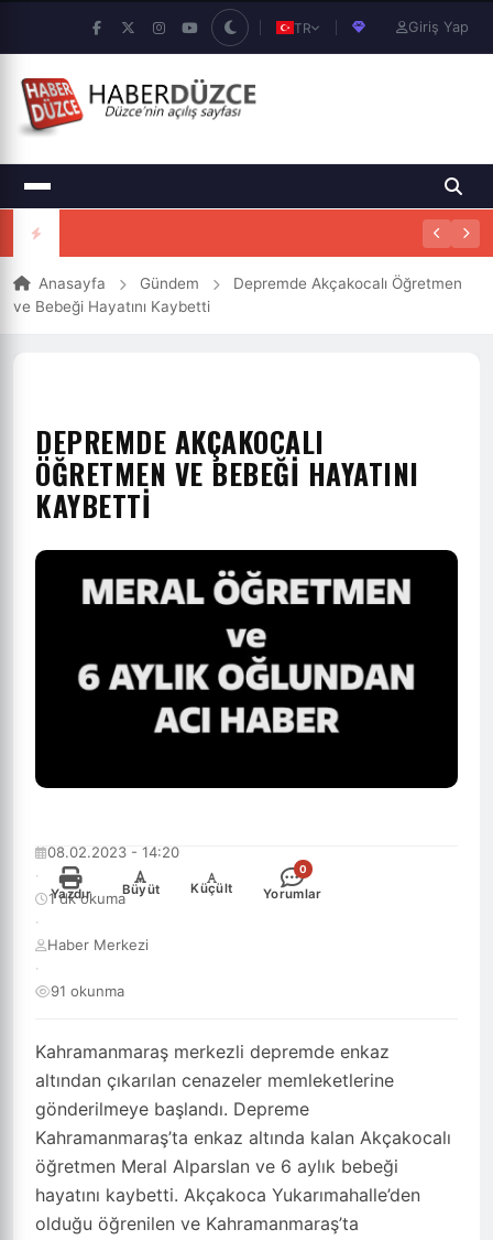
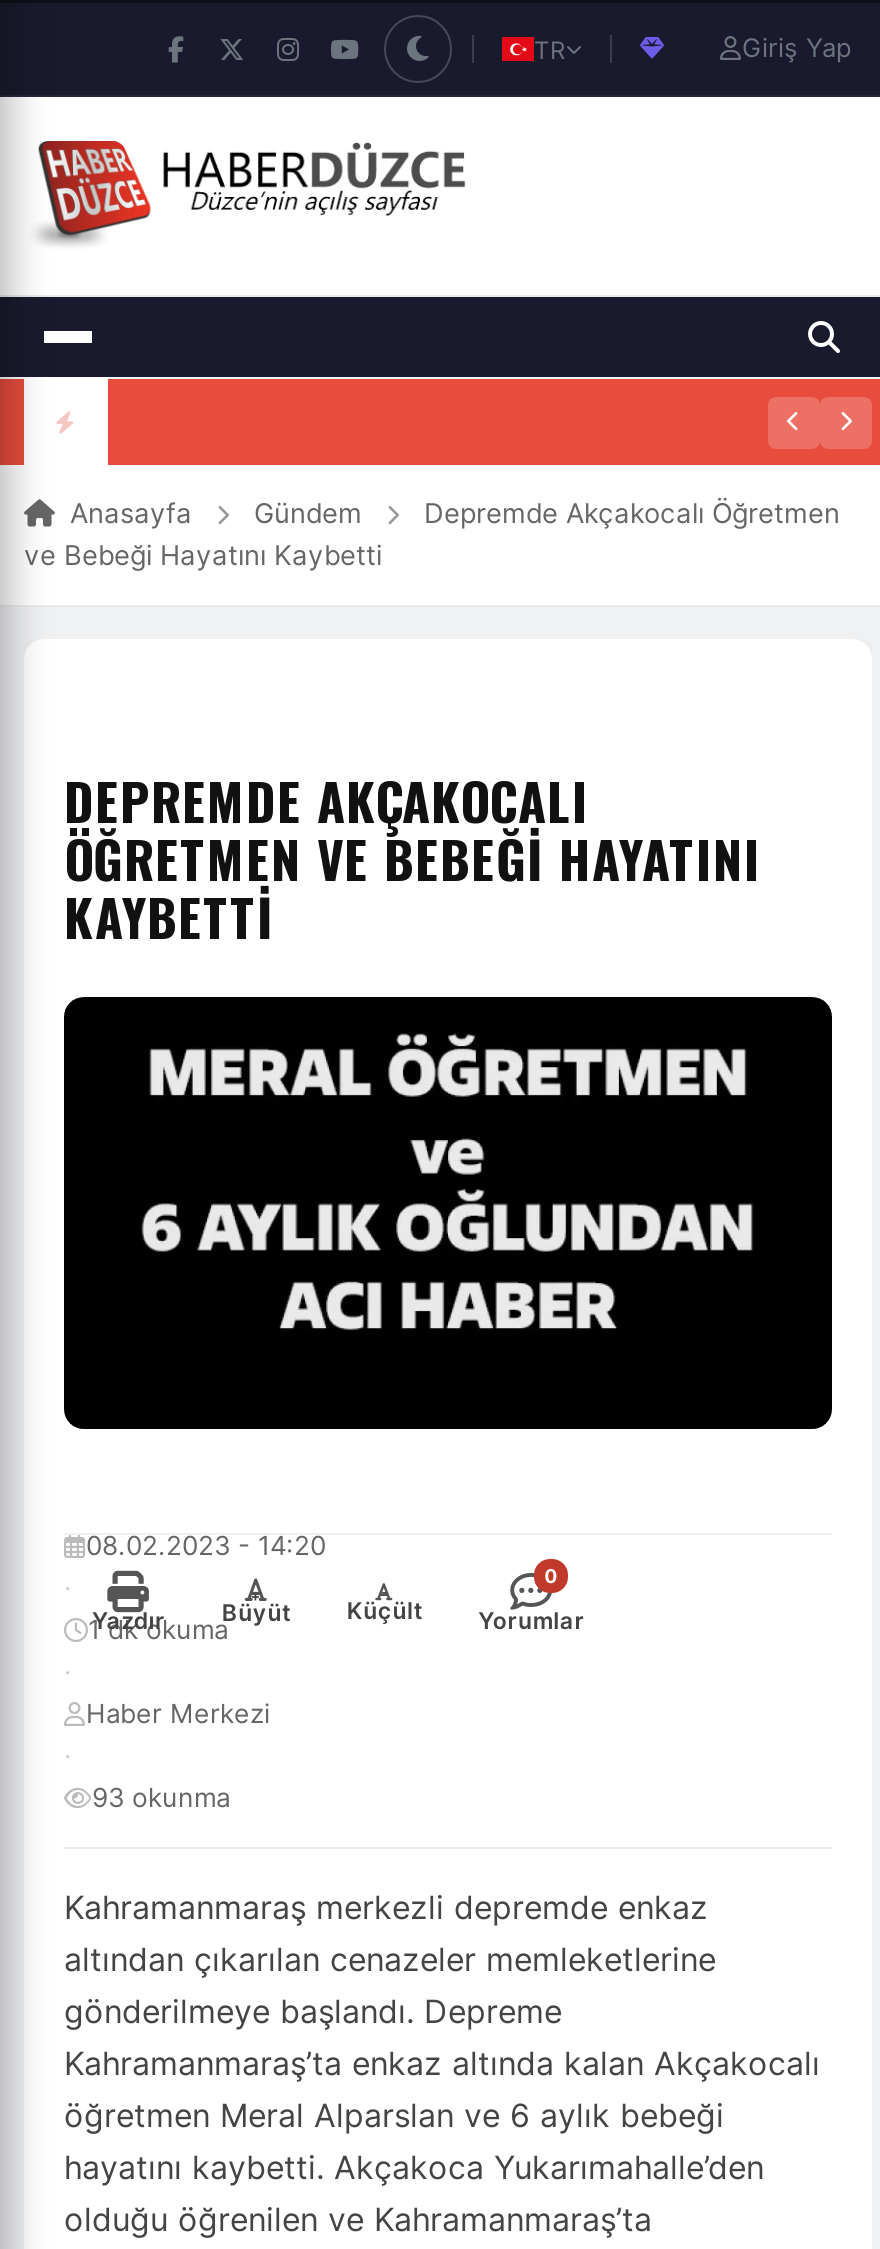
- 91 okunma
+ 93 okunma
